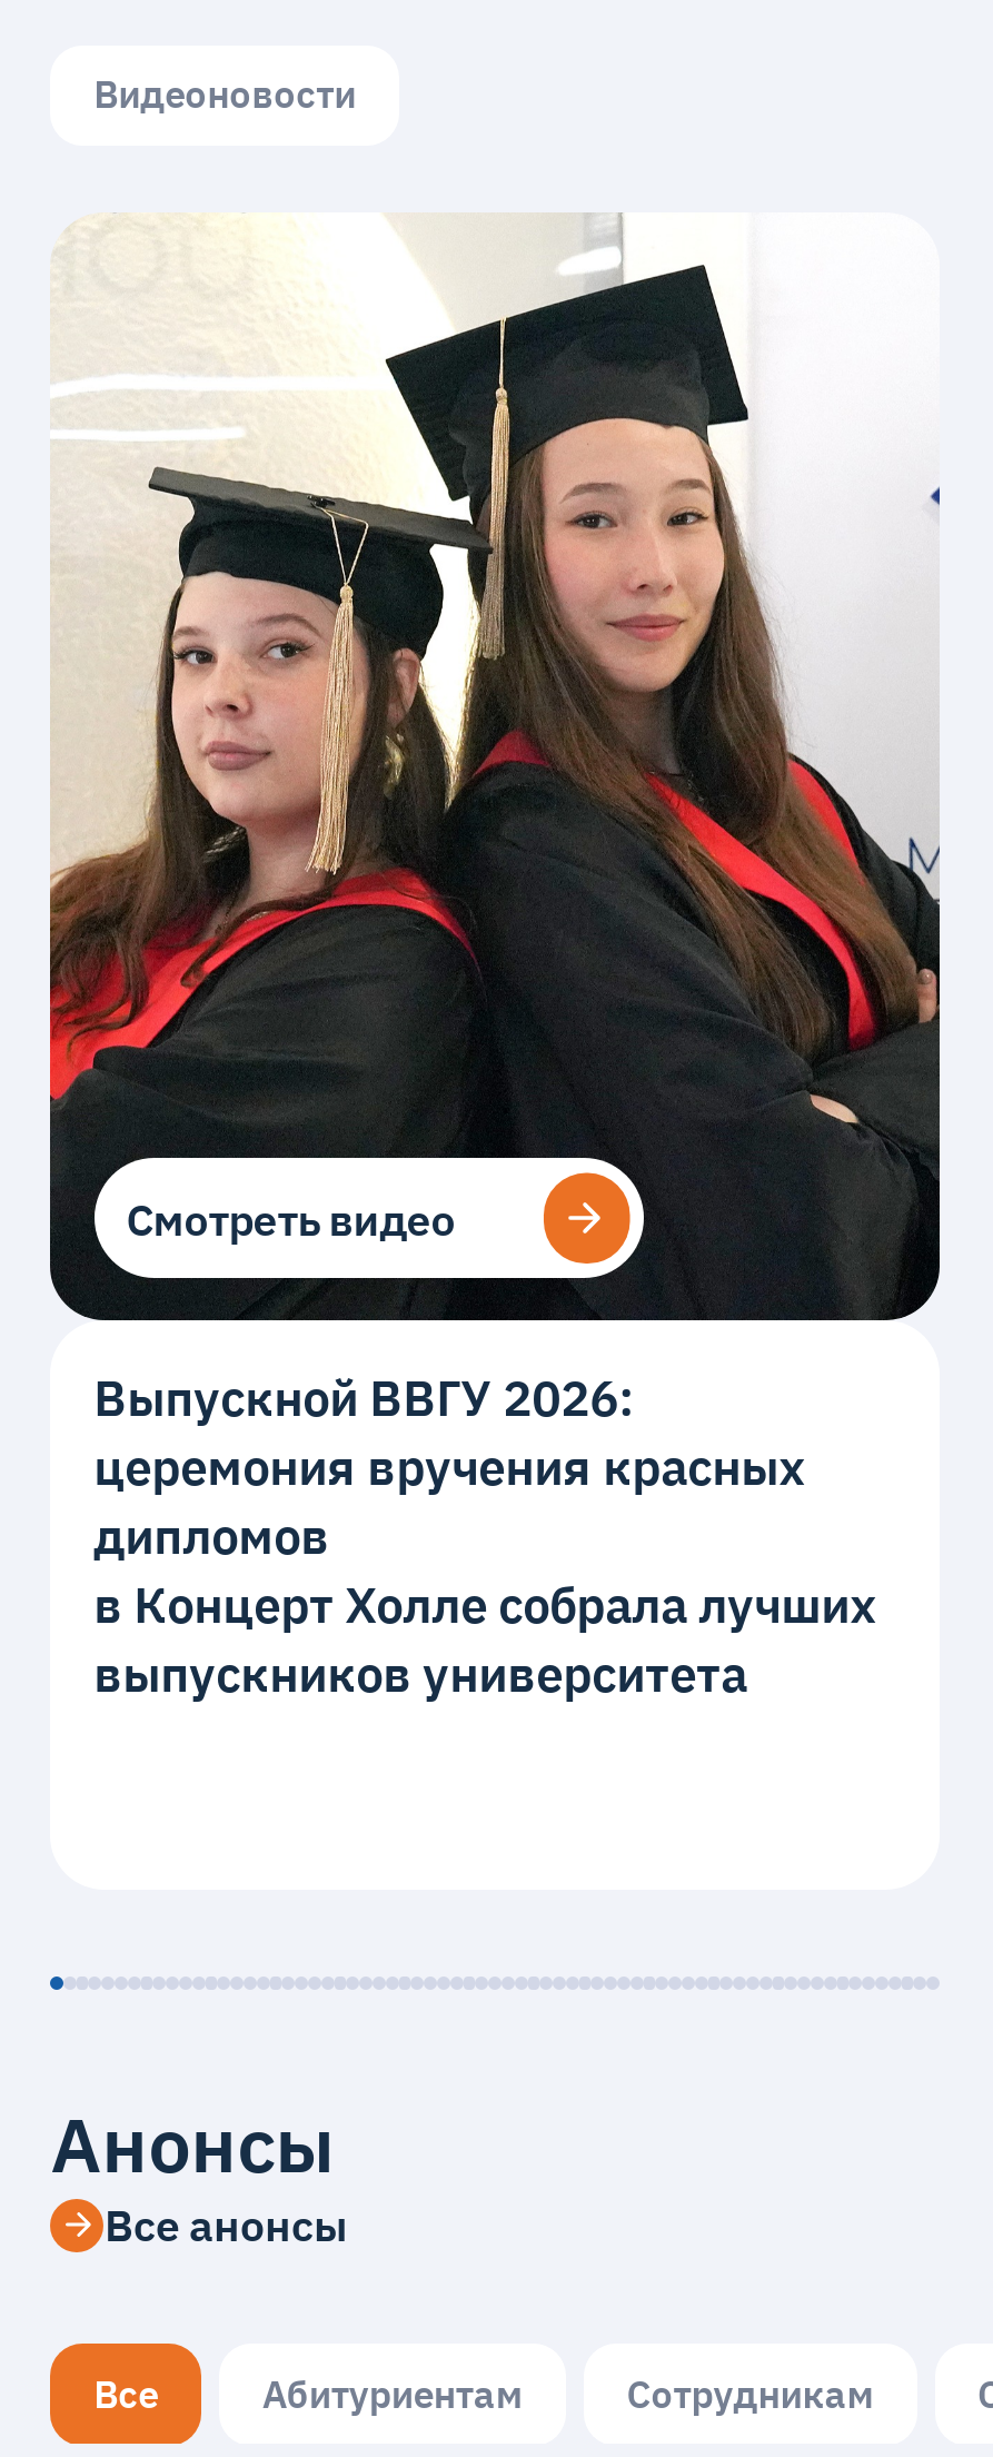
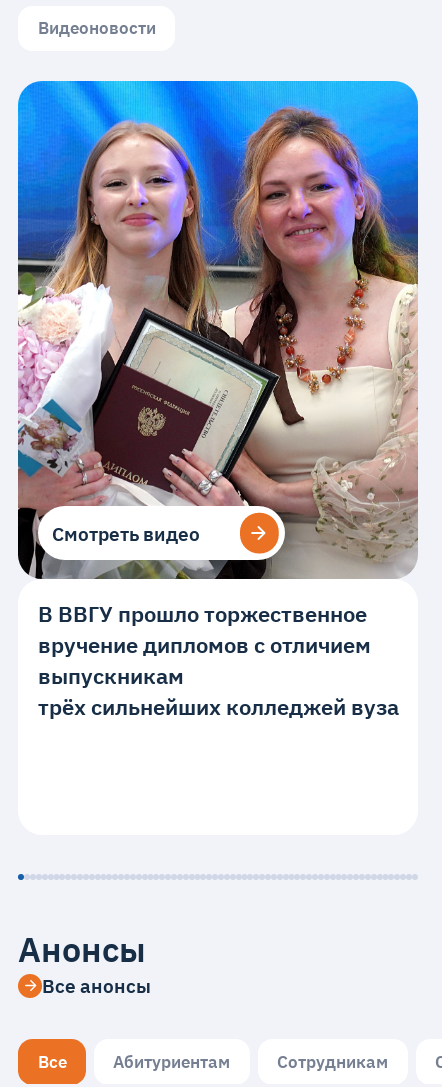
- [image]
- Выпускной ВВГУ 2026:
- церемония вручения красных
- дипломов
- в Концерт Холле собрала лучших
- выпускников университета
+ [image]
+ В ВВГУ прошло торжественное
+ вручение дипломов с отличием
+ выпускникам
+ трёх сильнейших колледжей вуза
